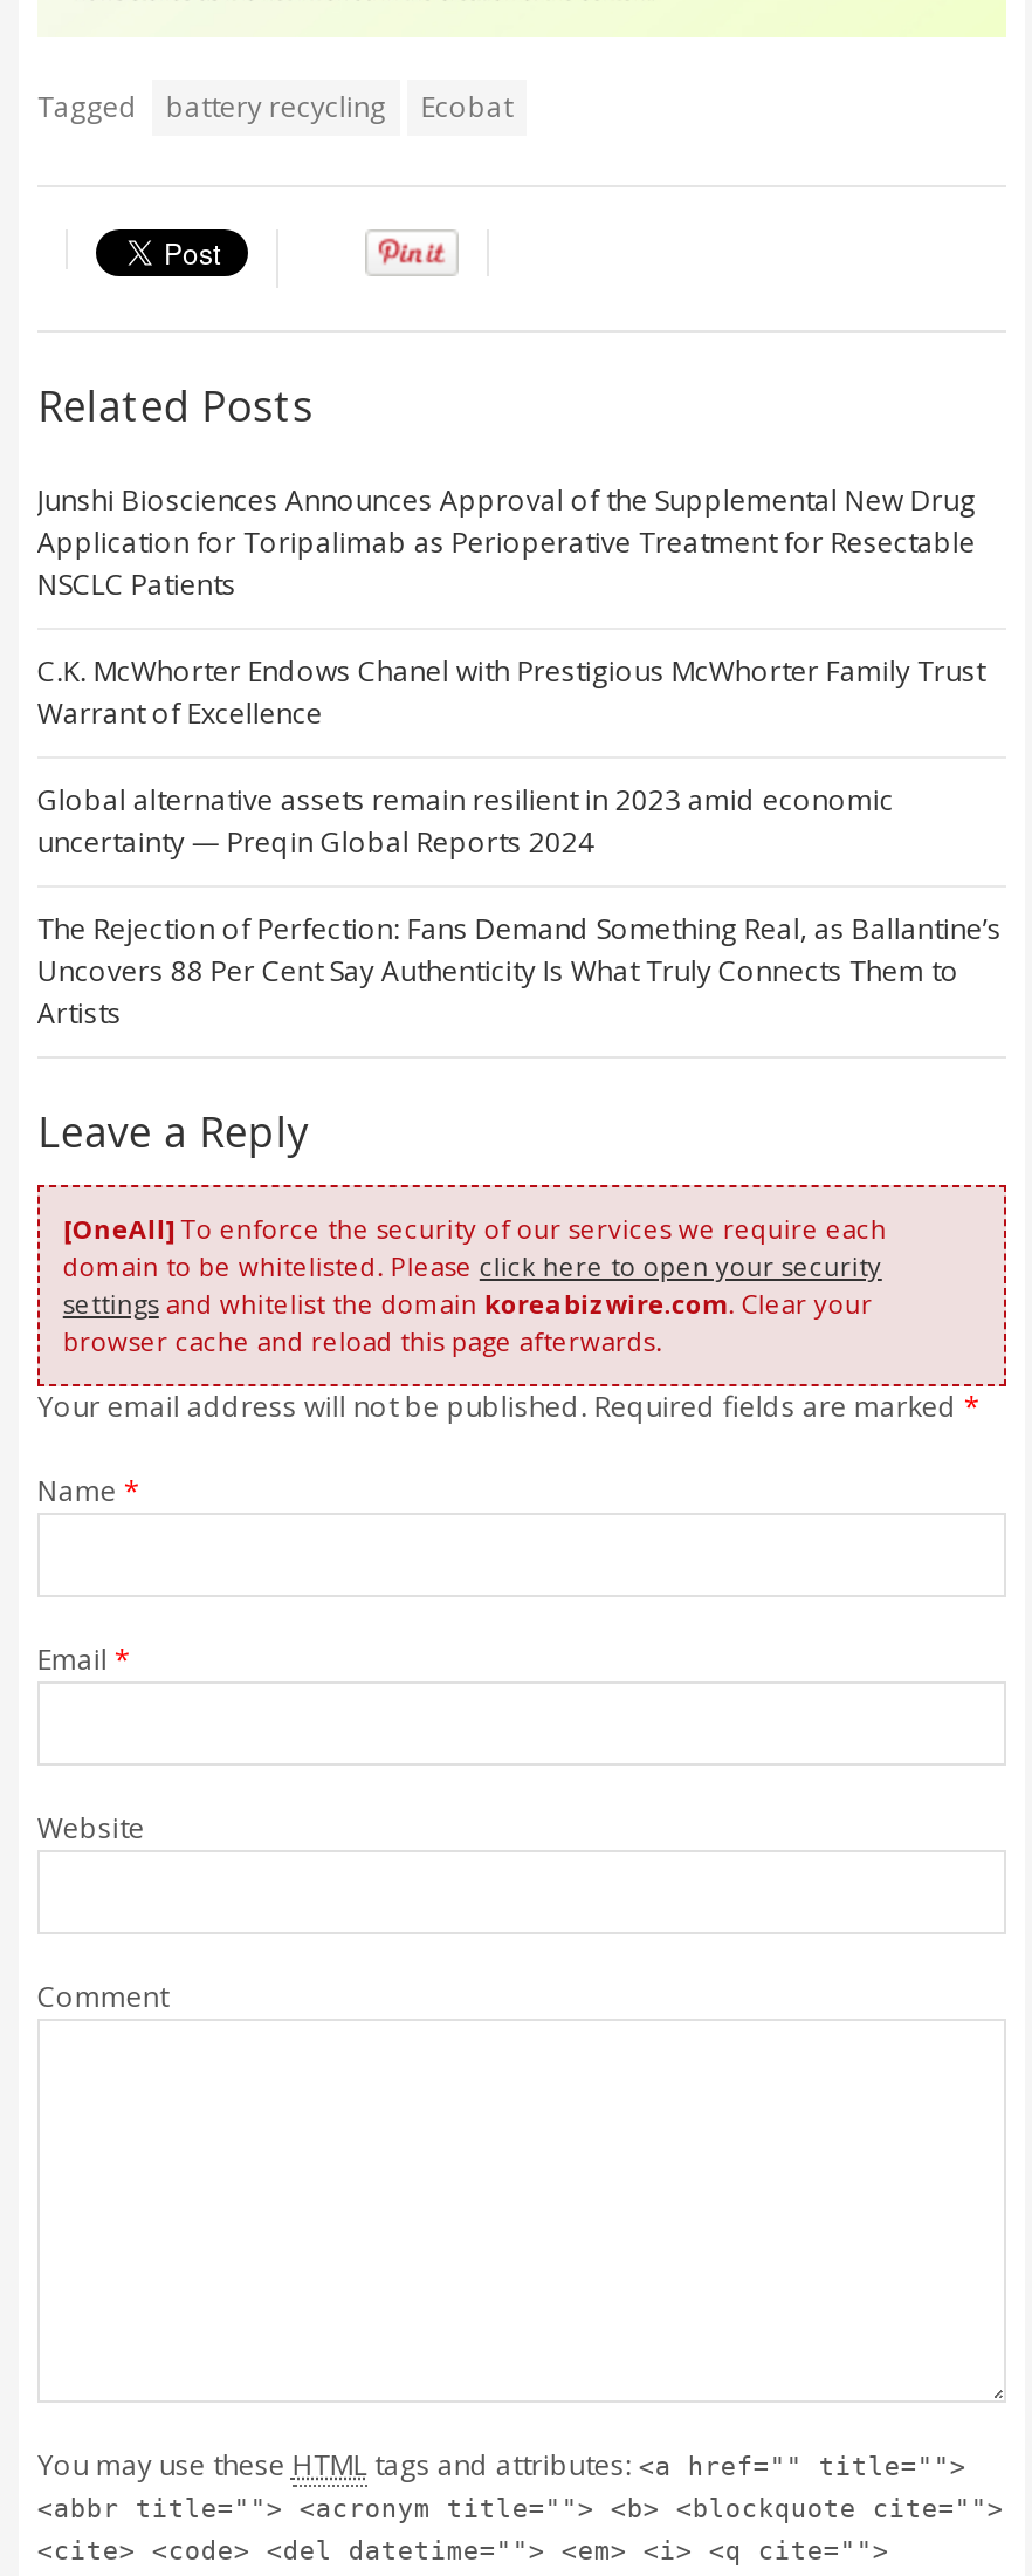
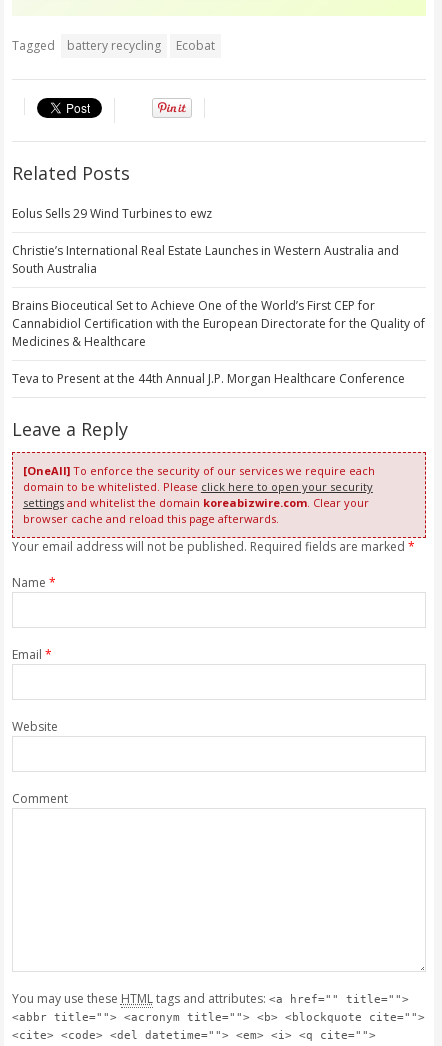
- Junshi Biosciences Announces Approval of the Supplemental New Drug
- Application for Toripalimab as Perioperative Treatment for Resectable
- NSCLC Patients
+ Eolus Sells 29 Wind Turbines to ewz

- C.K. McWhorter Endows Chanel with Prestigious McWhorter Family Trust
- Warrant of Excellence
+ Christie’s International Real Estate Launches in Western Australia and
+ South Australia

- Global alternative assets remain resilient in 2023 amid economic
- uncertainty — Preqin Global Reports 2024
+ Brains Bioceutical Set to Achieve One of the World’s First CEP for
+ Cannabidiol Certification with the European Directorate for the Quality of
+ Medicines & Healthcare

- The Rejection of Perfection: Fans Demand Something Real, as Ballantine’s
- Uncovers 88 Per Cent Say Authenticity Is What Truly Connects Them to
- Artists
+ Teva to Present at the 44th Annual J.P. Morgan Healthcare Conference
